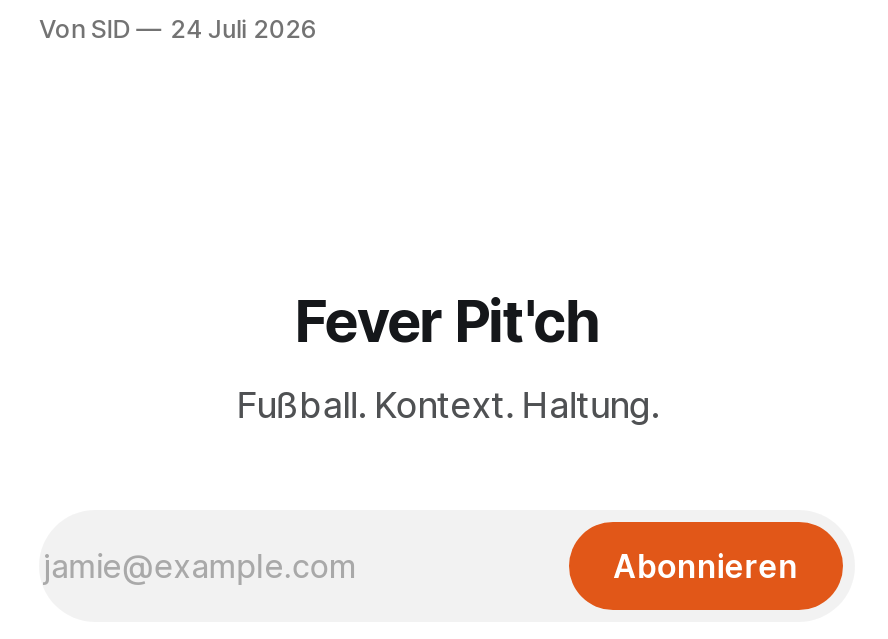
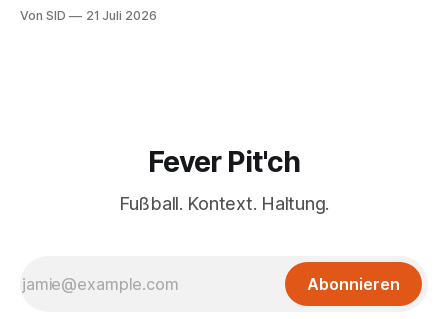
- Von SID 24 Juli 2026
+ Von SID 21 Juli 2026
